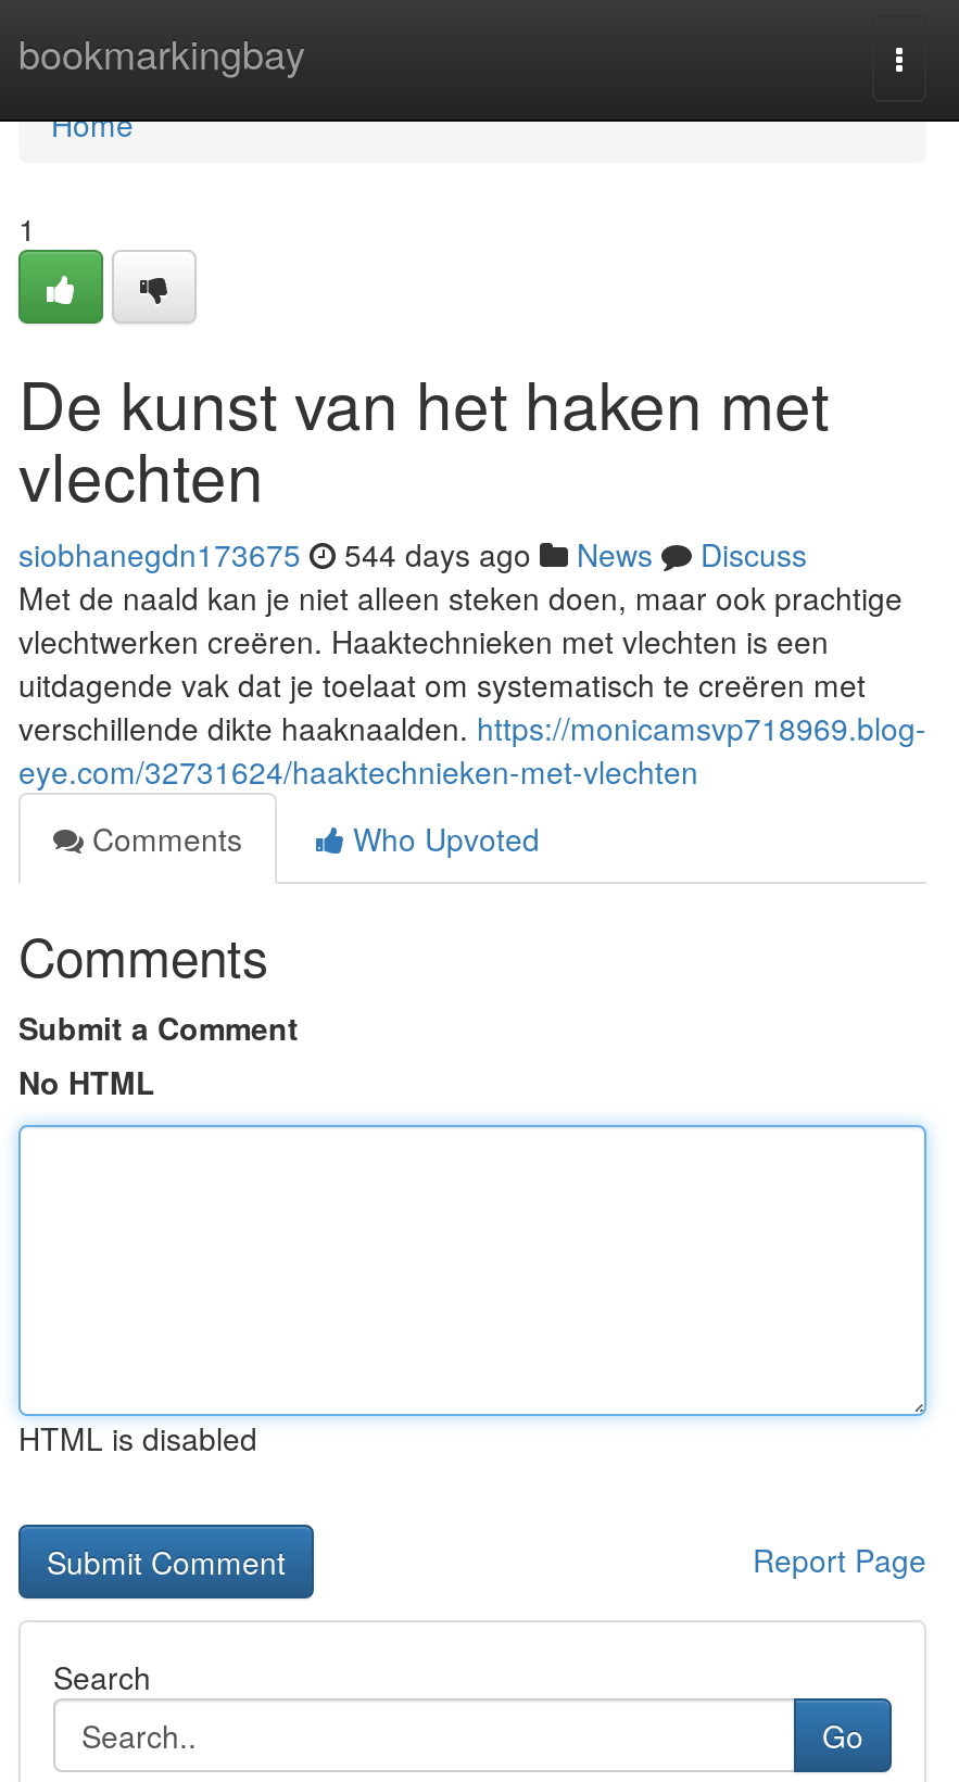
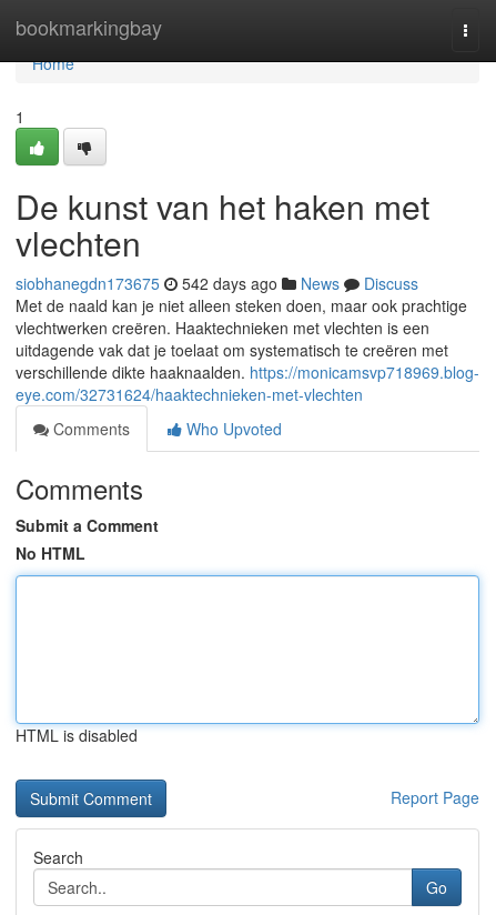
- siobhanegdn173675 544 days ago News Discuss
+ siobhanegdn173675 542 days ago News Discuss
